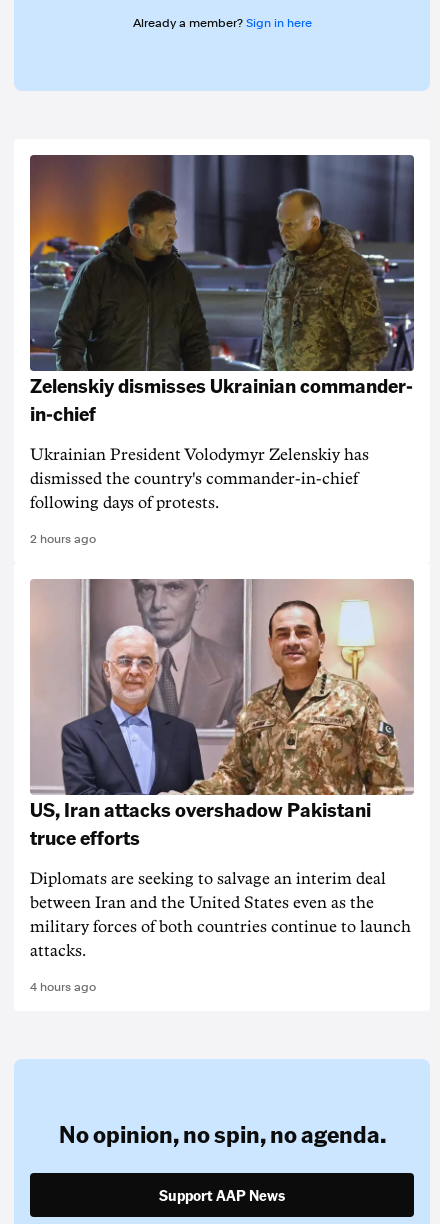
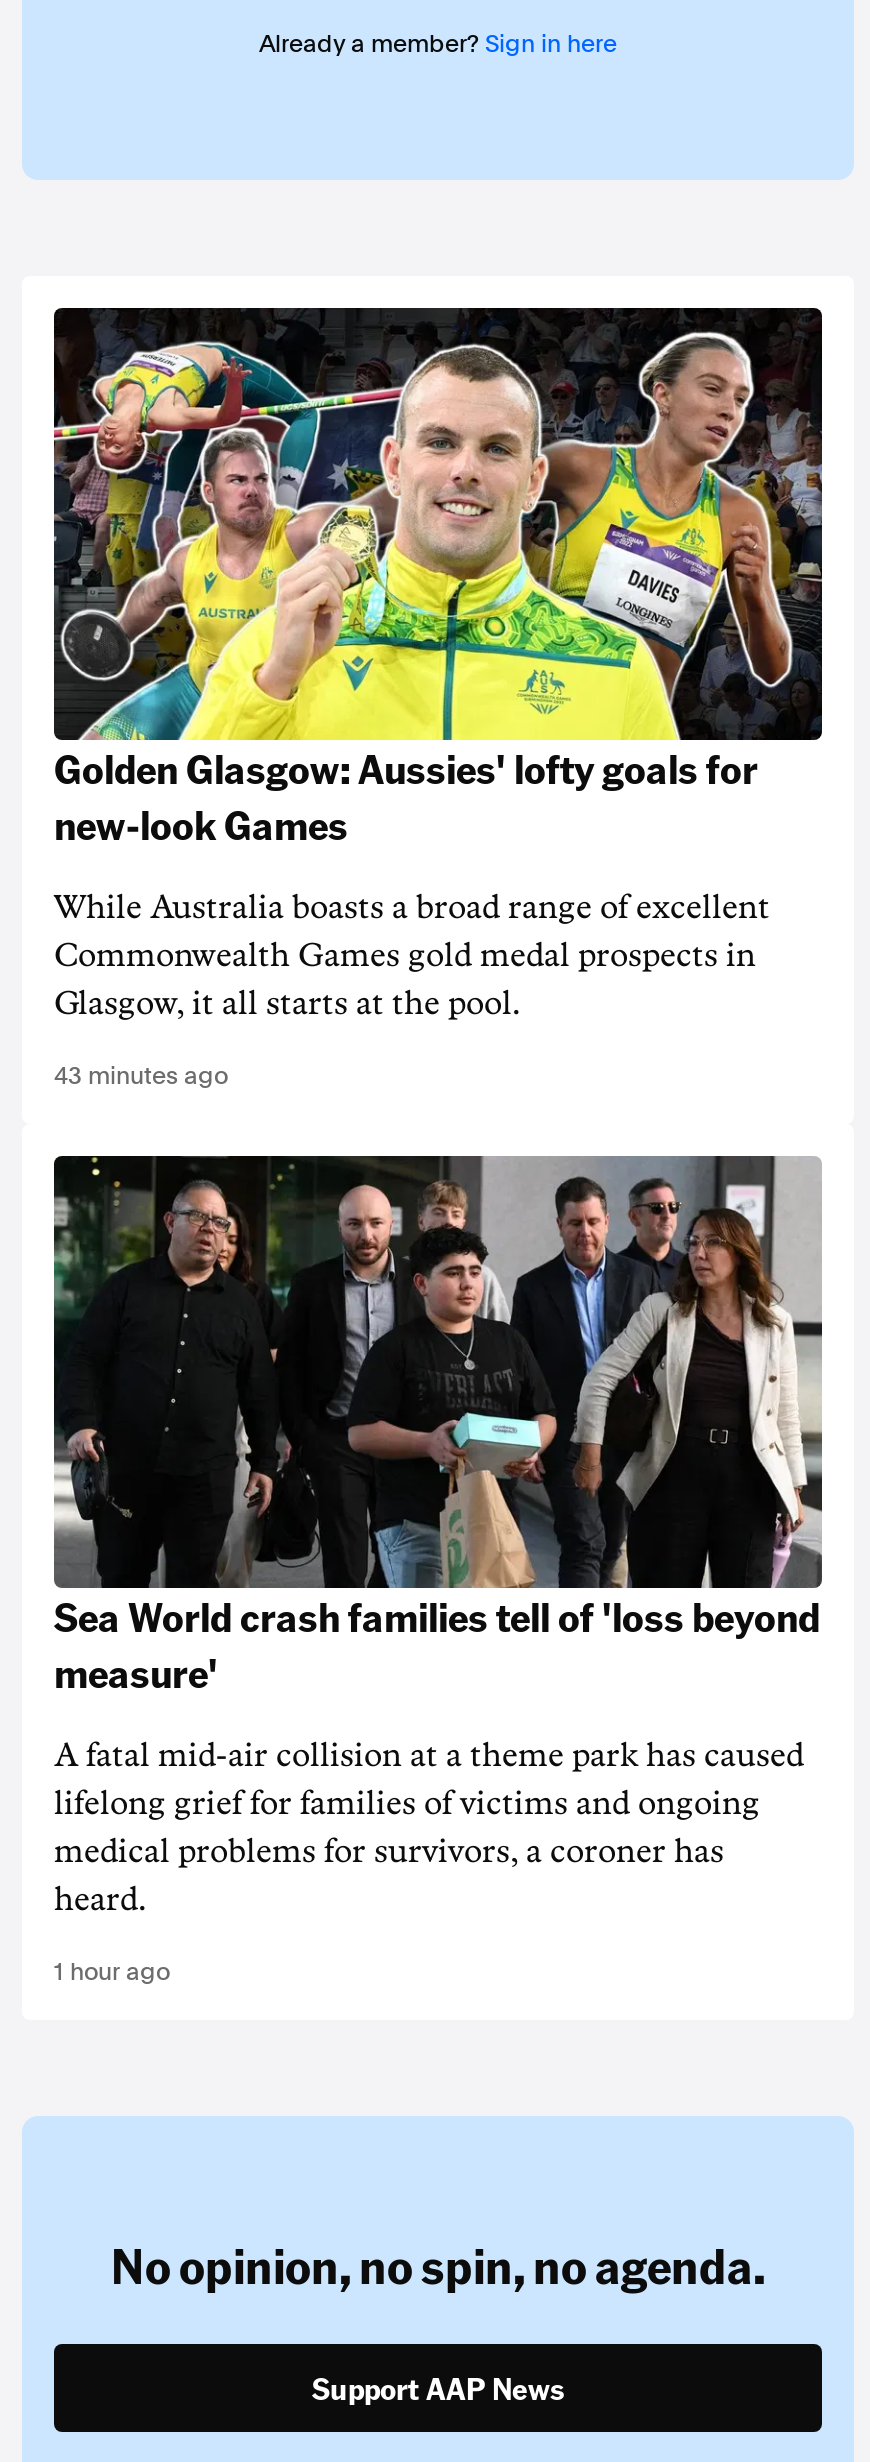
- [image]
- Zelenskiy dismisses Ukrainian commander-
- in-chief
+ [image]
+ Golden Glasgow: Aussies' lofty goals for
+ new-look Games

- Ukrainian President Volodymyr Zelenskiy ‌has
+ While Australia boasts a broad range of excellent

- dismissed the country's commander-in-chief
+ Commonwealth Games gold medal prospects in

- following days of protests.
+ Glasgow, it all starts at the pool.

- 2 hours ago
+ 43 minutes ago

- [image]
- US, Iran attacks overshadow Pakistani
- truce efforts
+ [image]
+ Sea World crash families tell of 'loss beyond
+ measure'

- Diplomats are seeking to salvage an interim deal
+ A fatal mid-air collision at a theme park has caused

- between Iran and the United States even as the
+ lifelong grief for families of victims and ongoing

- military forces of both countries continue to launch
+ medical problems for survivors, a coroner has

- attacks.
+ heard.

- 4 hours ago
+ 1 hour ago
